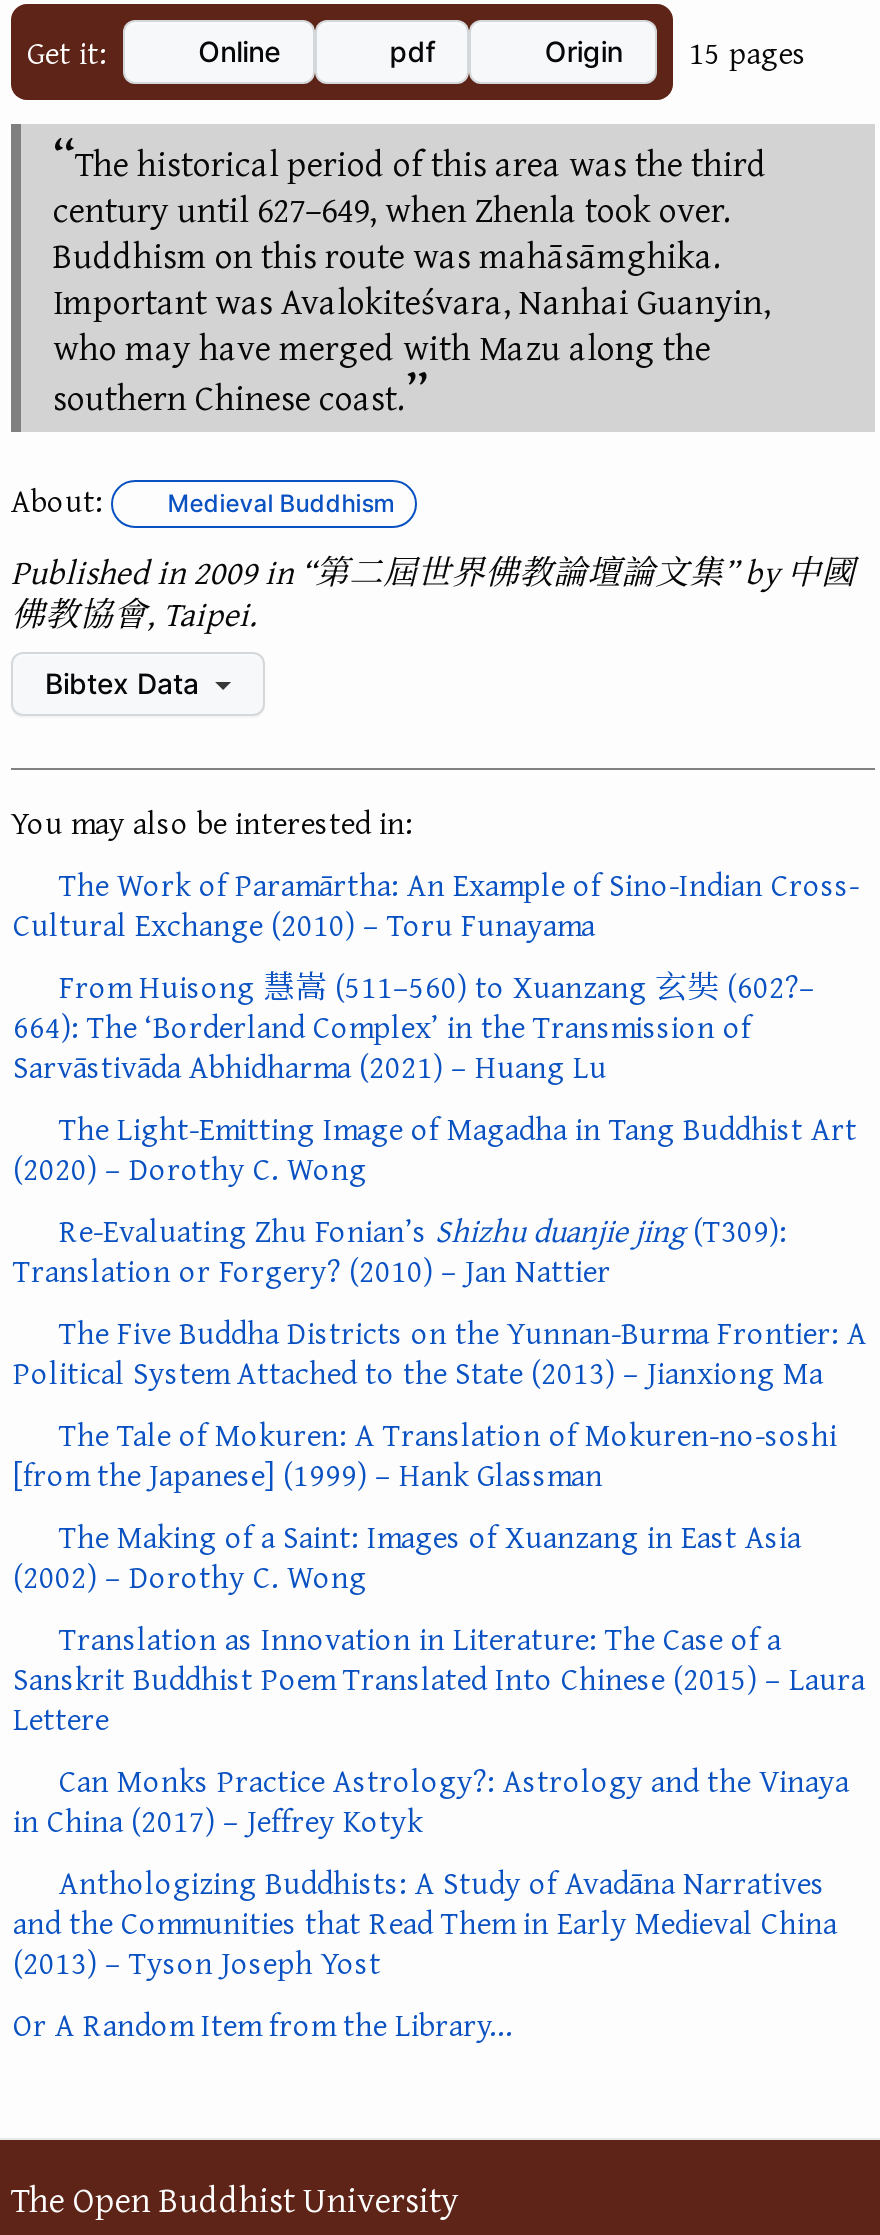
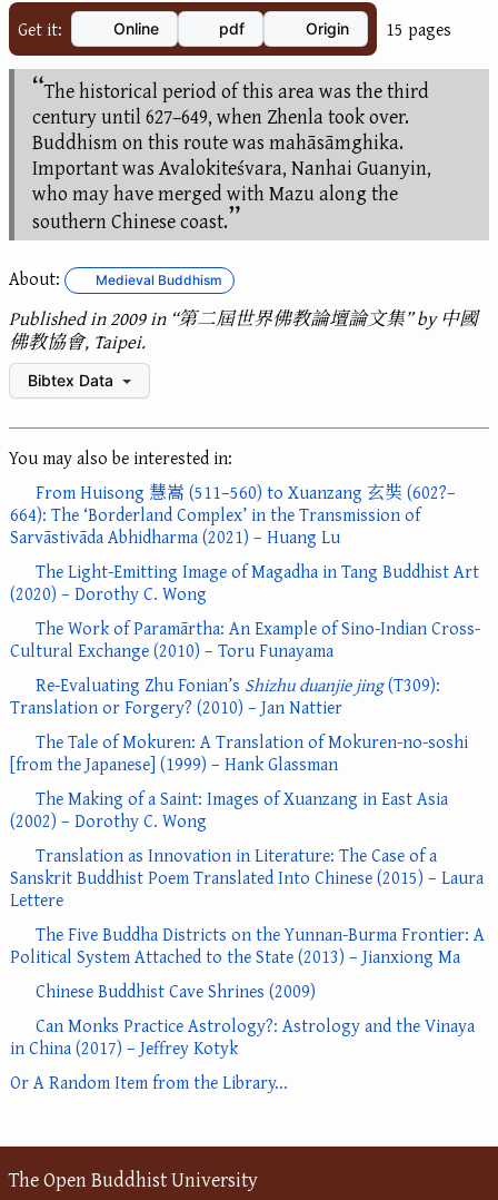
moved down: The Work of Paramārtha: An Example of Sino-Indian Cross- | Cultural Exchange (2010) – Toru Funayama

moved down: The Five Buddha Districts on the Yunnan-Burma Frontier: A | Political System Attached to the State (2013) – Jianxiong Ma

+ Chinese Buddhist Cave Shrines (2009)

moved down: Can Monks Practice Astrology?: Astrology and the Vinaya | in China (2017) – Jeffrey Kotyk

- Anthologizing Buddhists: A Study of Avadāna Narratives
- and the Communities that Read Them in Early Medieval China
- (2013) – Tyson Joseph Yost
